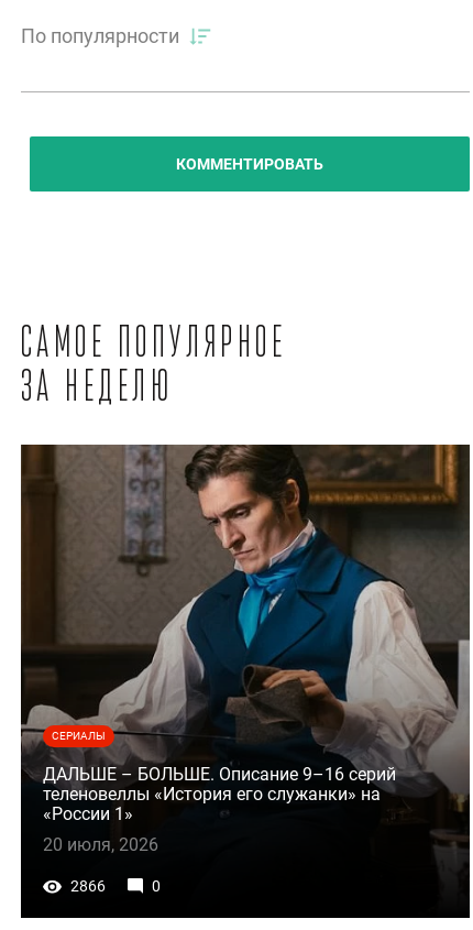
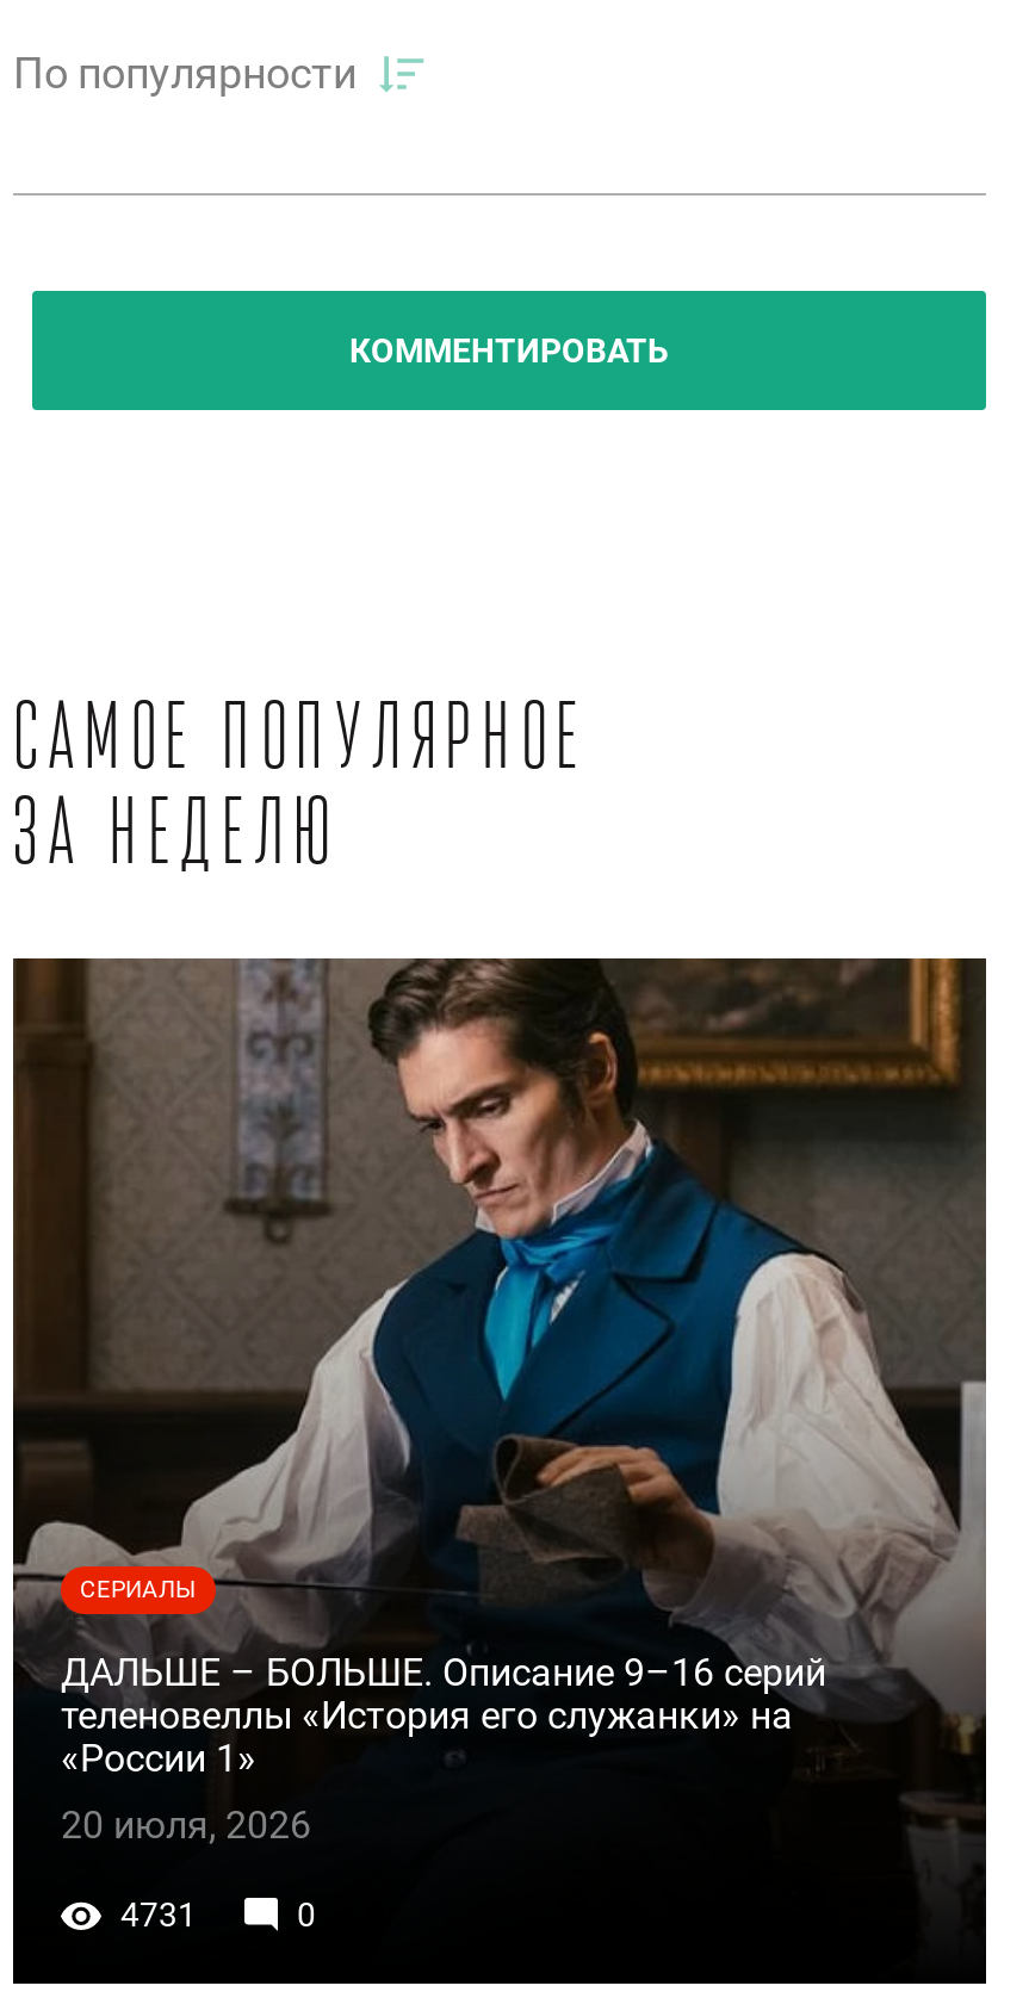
- 2866
+ 4731
